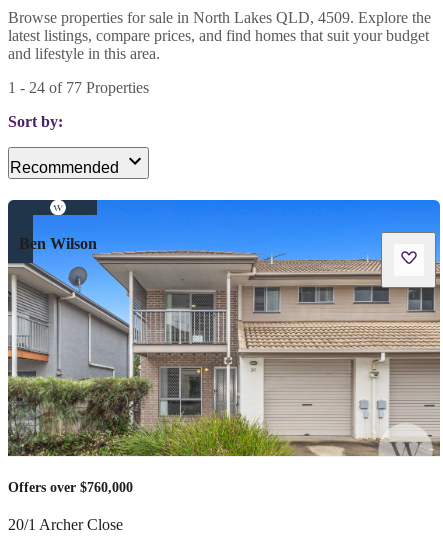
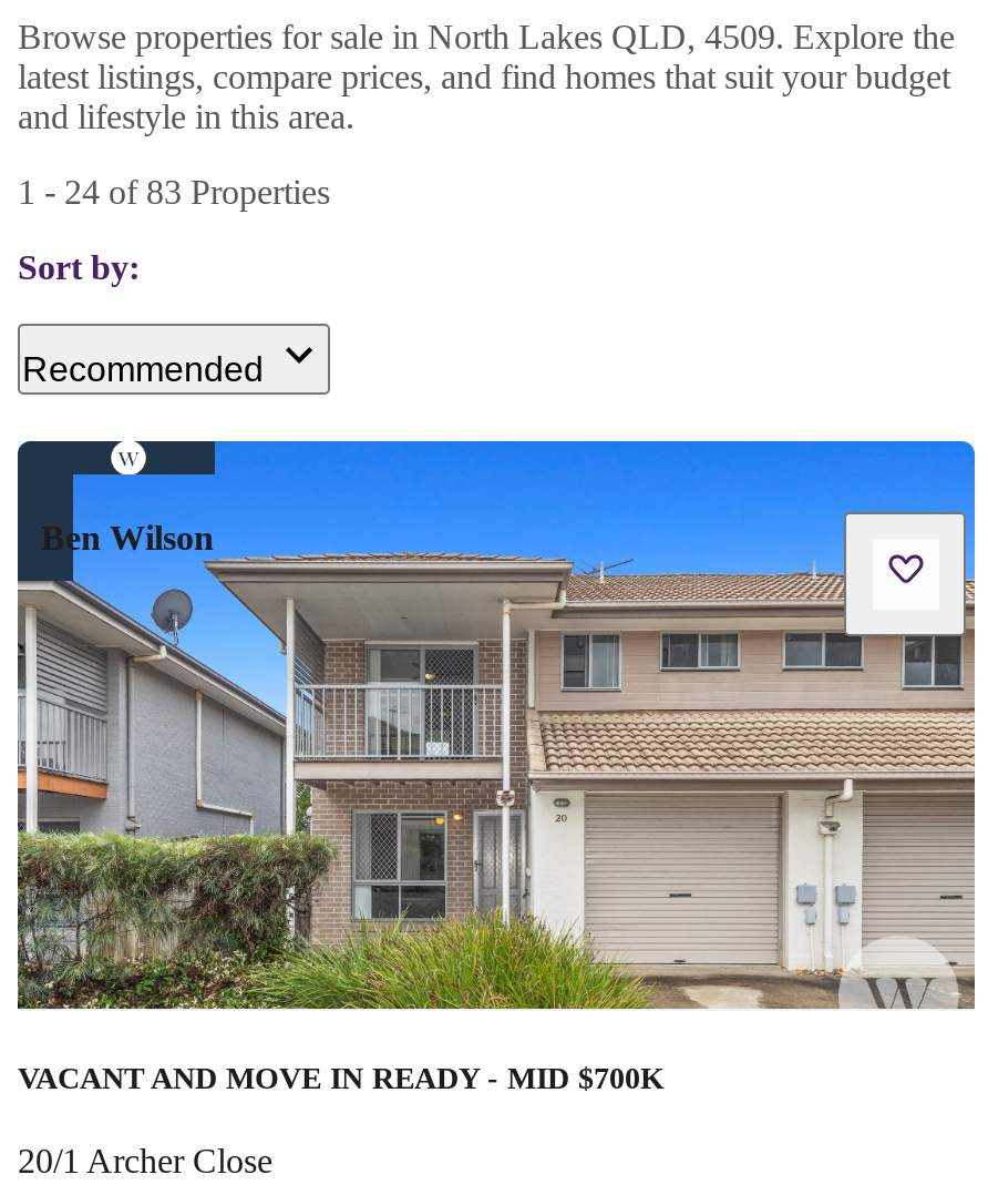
- 1 - 24 of 77 Properties
+ 1 - 24 of 83 Properties

- Offers over $760,000
+ VACANT AND MOVE IN READY - MID $700K
